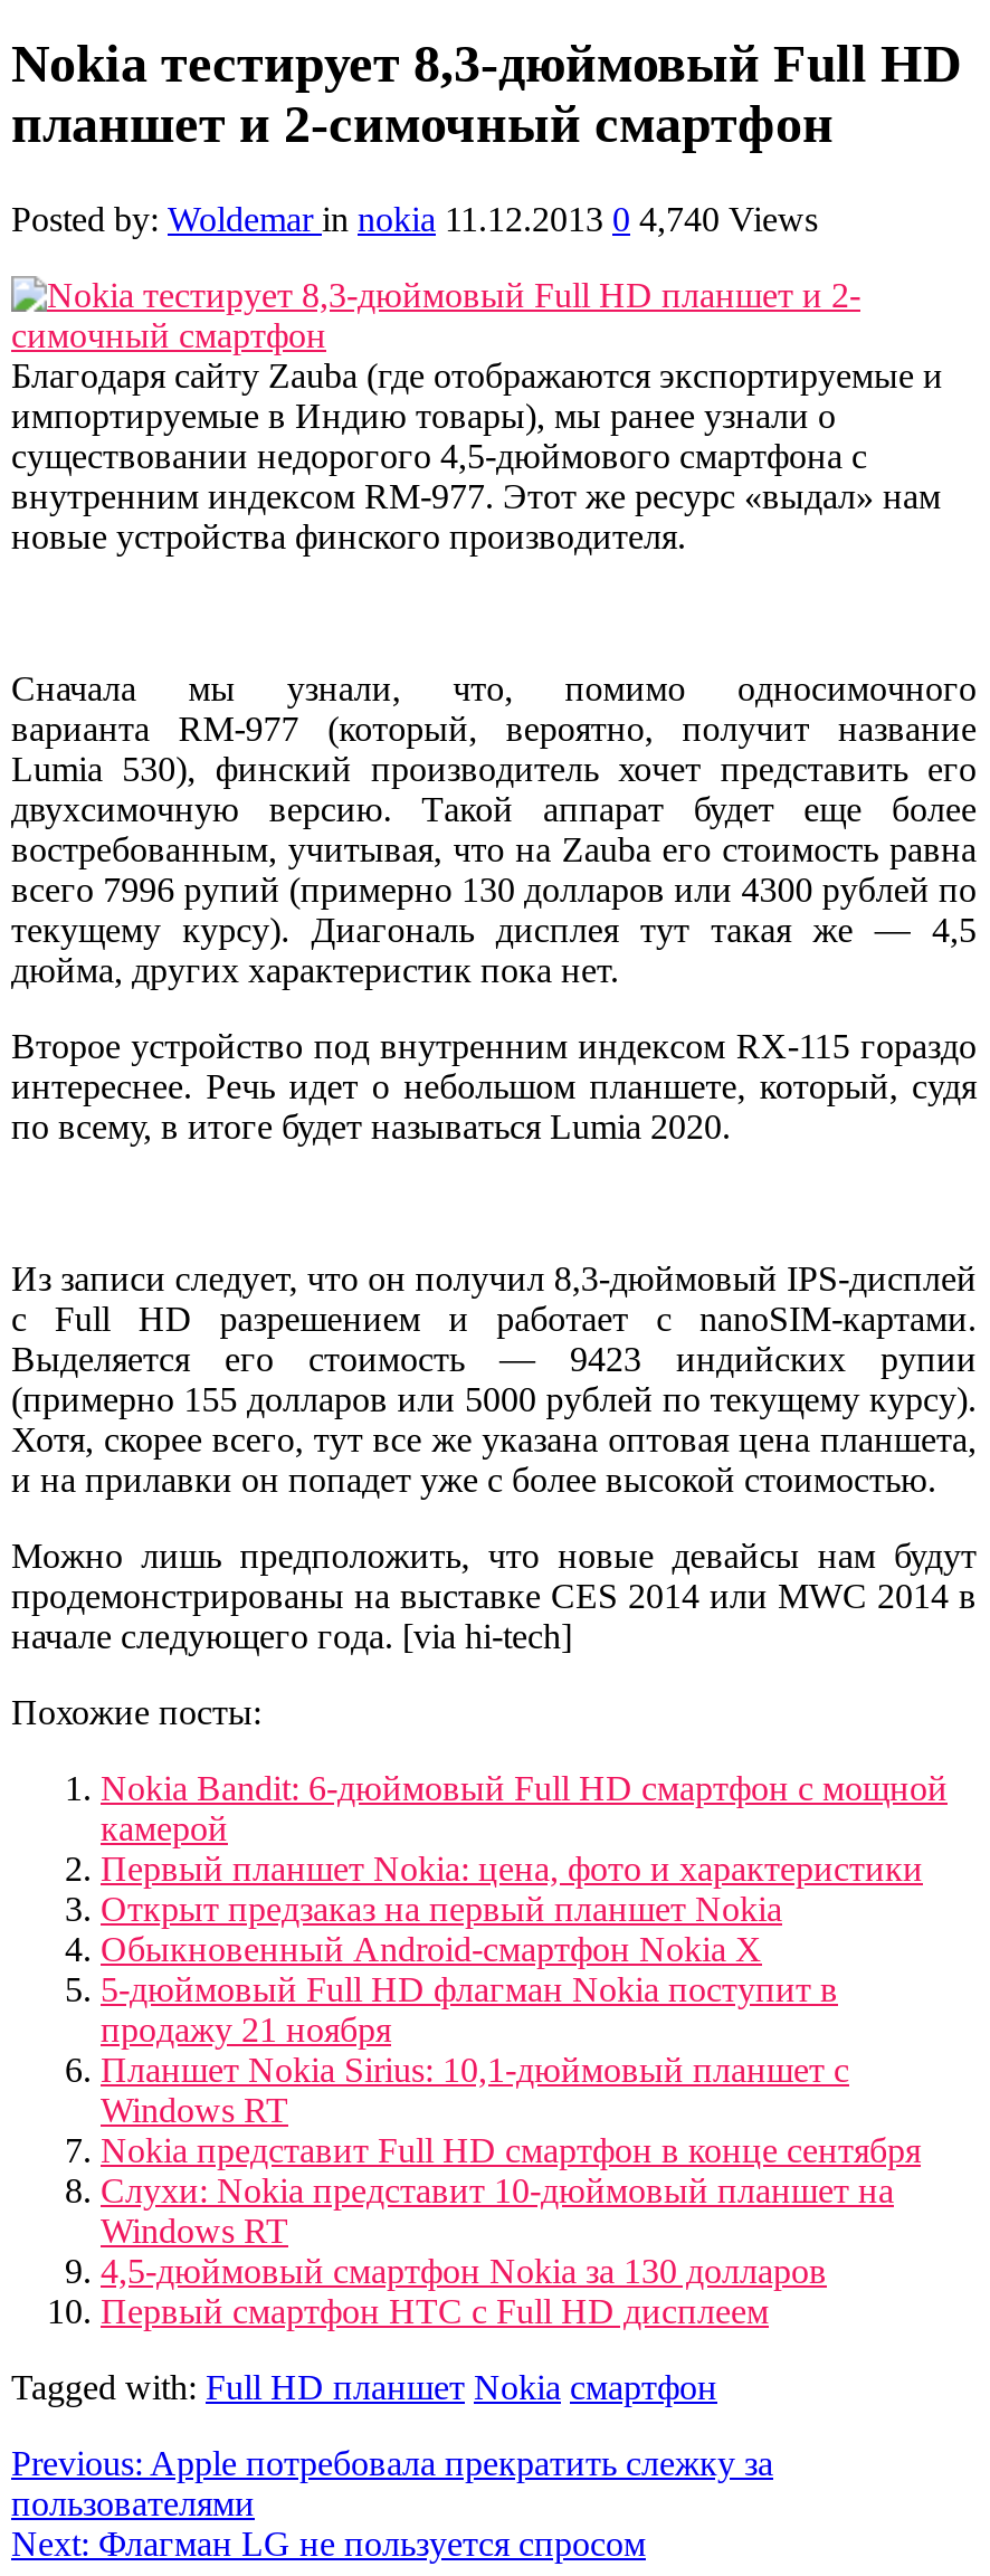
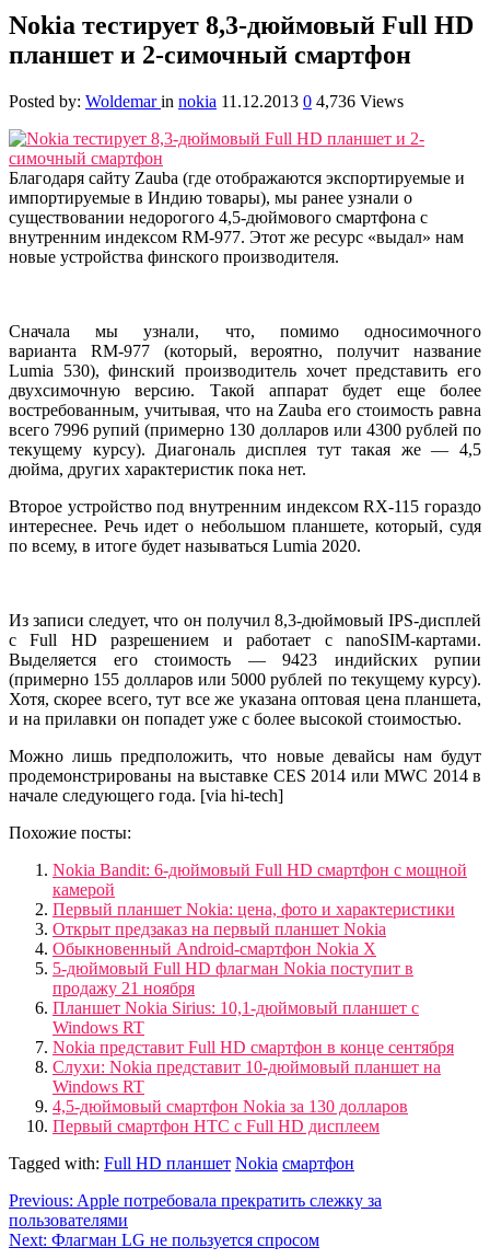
- Posted by: Woldemar in nokia 11.12.2013 0 4,740 Views
+ Posted by: Woldemar in nokia 11.12.2013 0 4,736 Views
